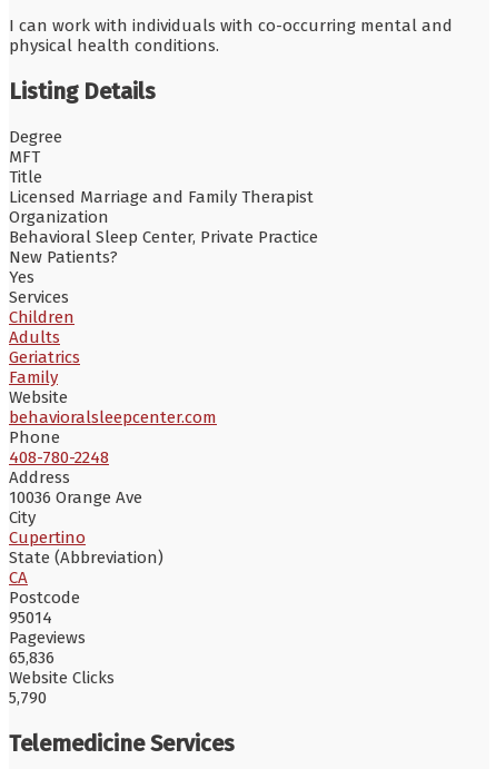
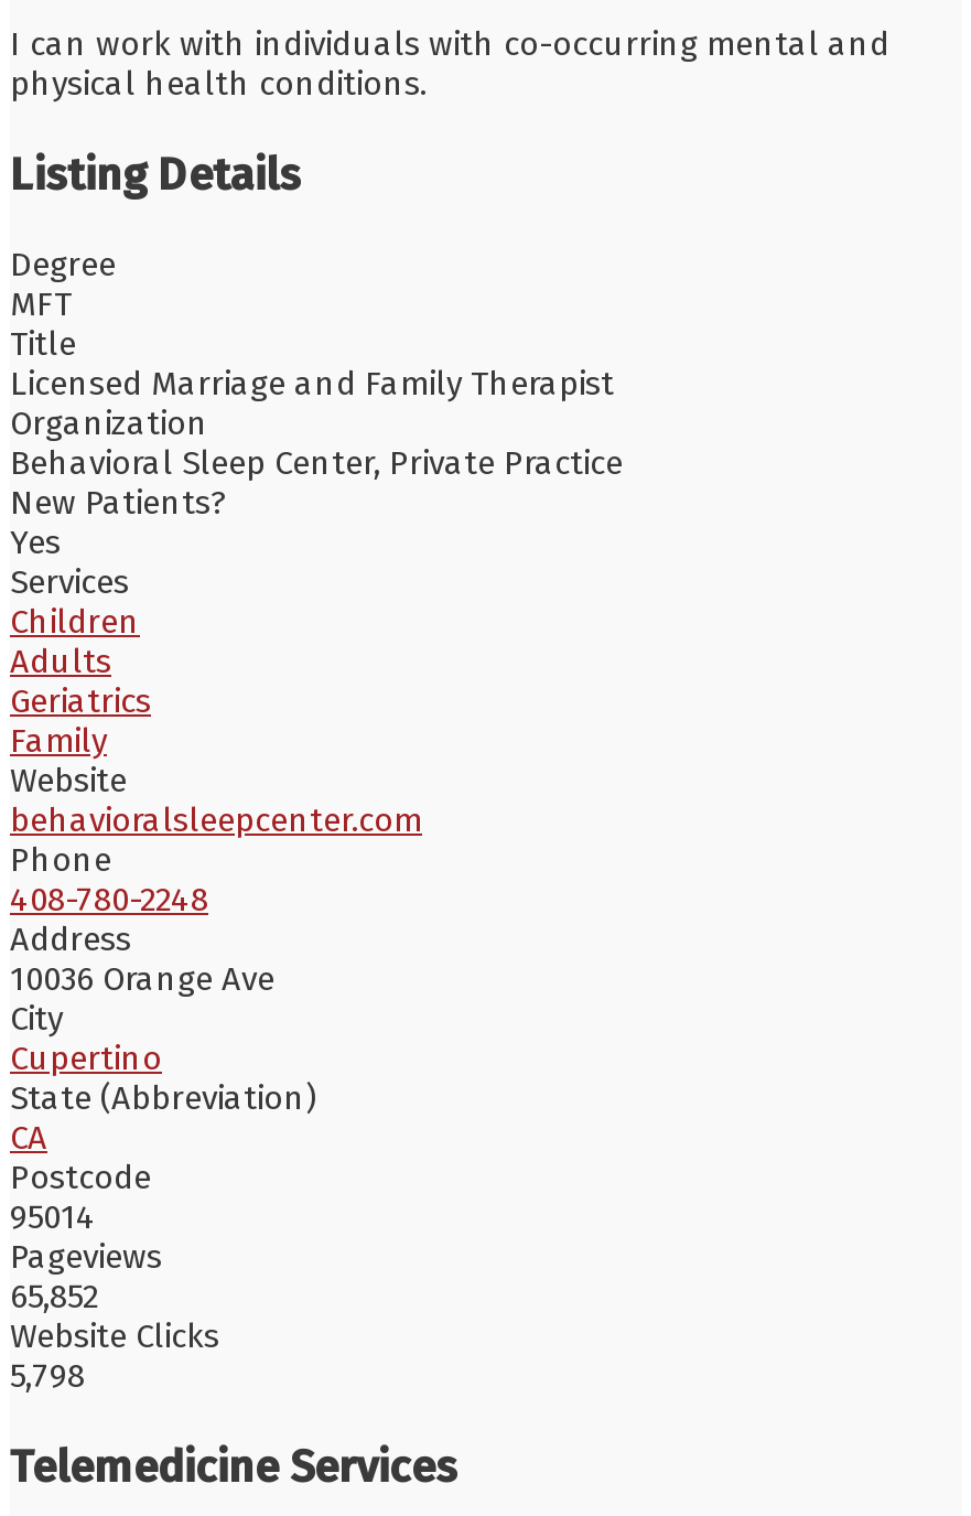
- 65,836
+ 65,852

- 5,790
+ 5,798
